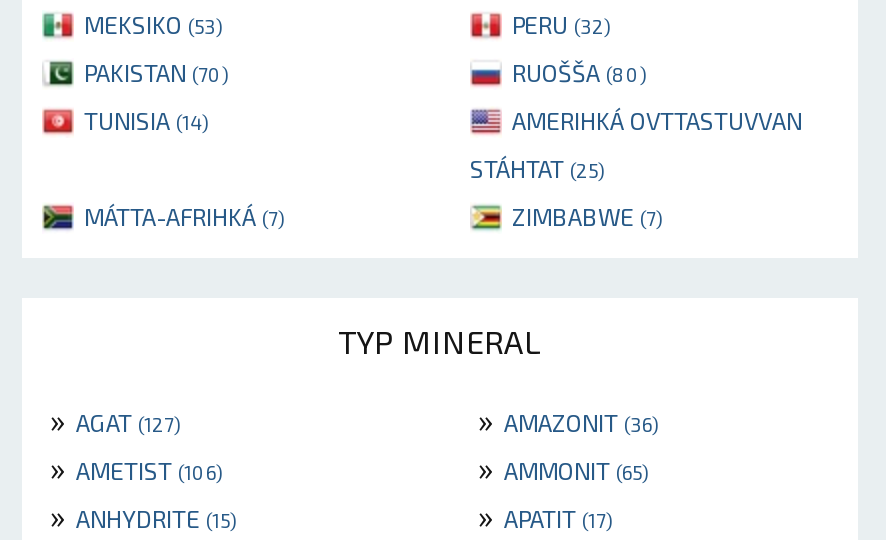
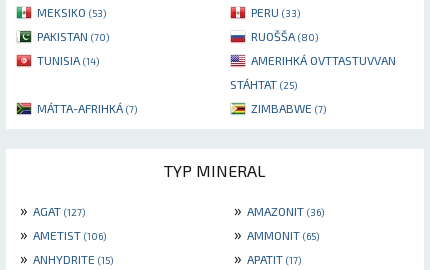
- PERU (32)
+ PERU (33)
